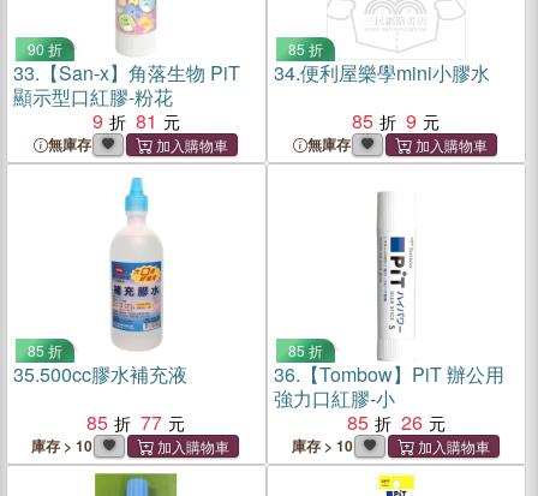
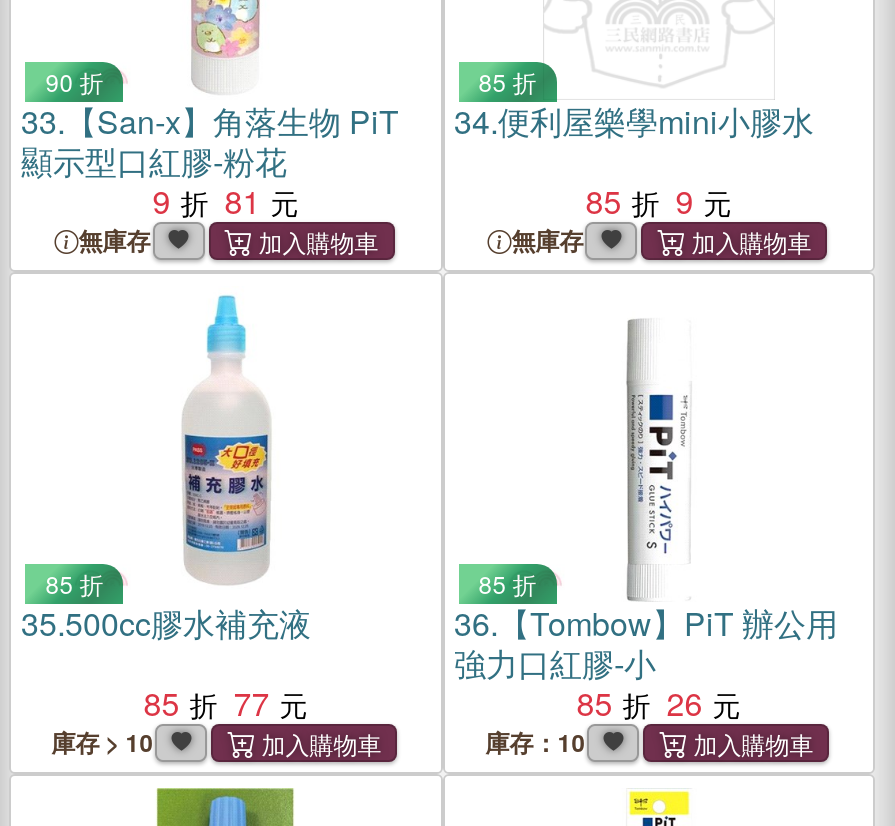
- 庫存 > 10
+ 庫存：10
